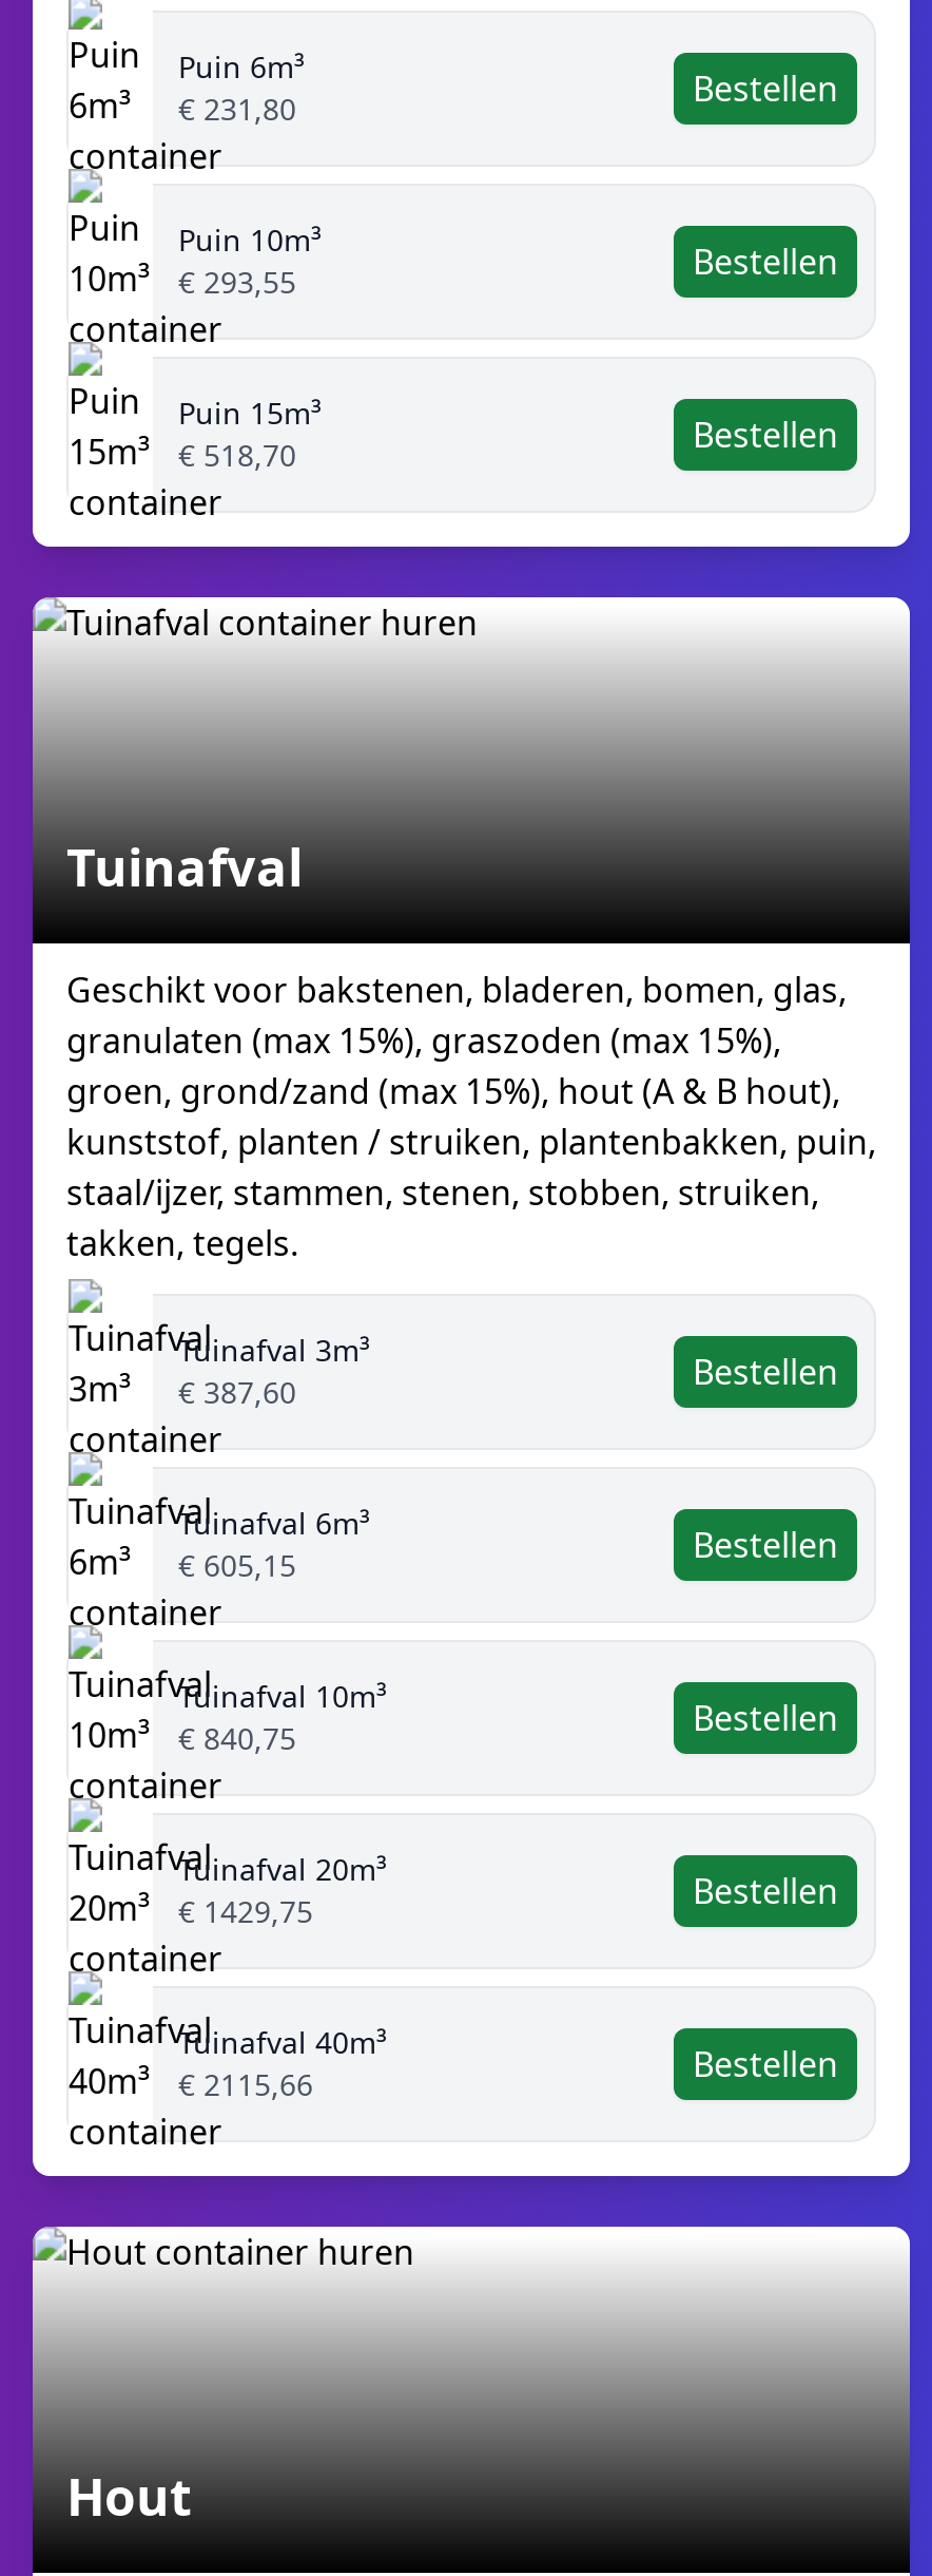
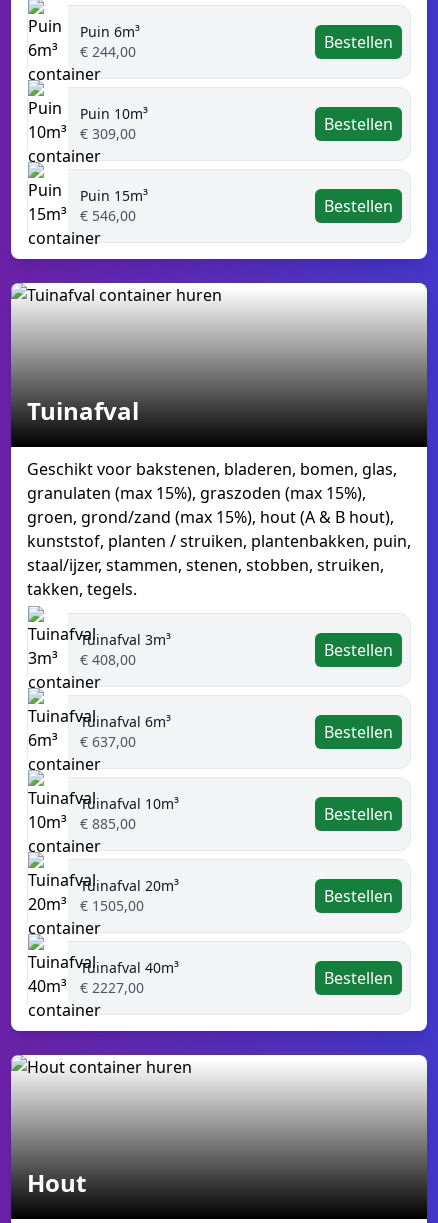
- € 231,80
+ € 244,00

- € 293,55
+ € 309,00

- € 518,70
+ € 546,00

- € 387,60
+ € 408,00

- € 605,15
+ € 637,00

- € 840,75
+ € 885,00

- € 1429,75
+ € 1505,00

- € 2115,66
+ € 2227,00
